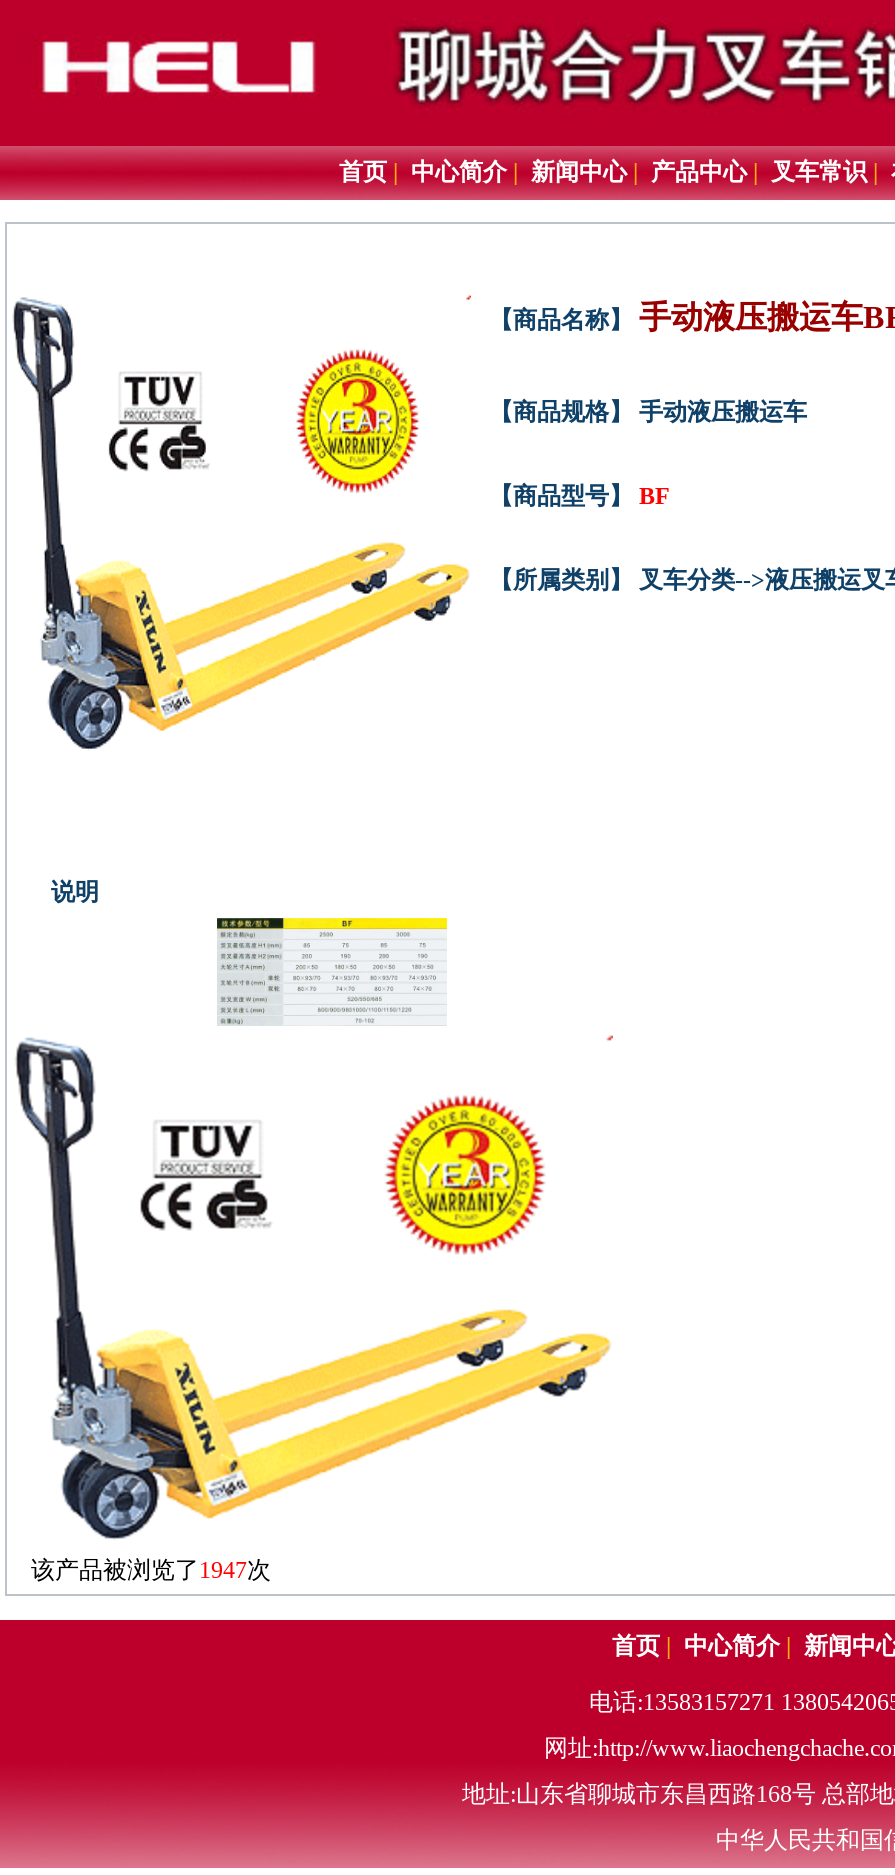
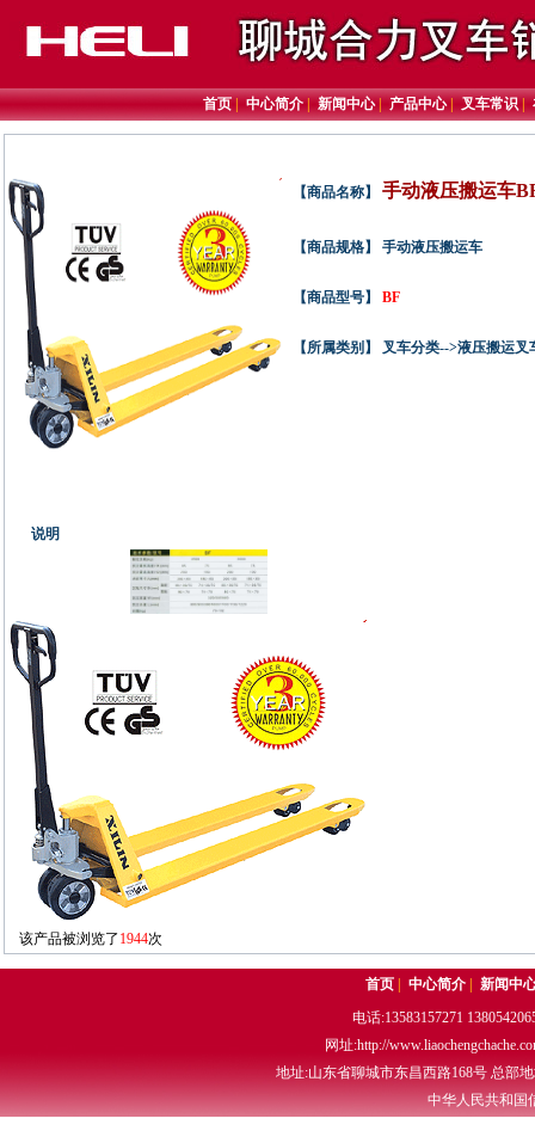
- 该产品被浏览了1947次
+ 该产品被浏览了1944次
